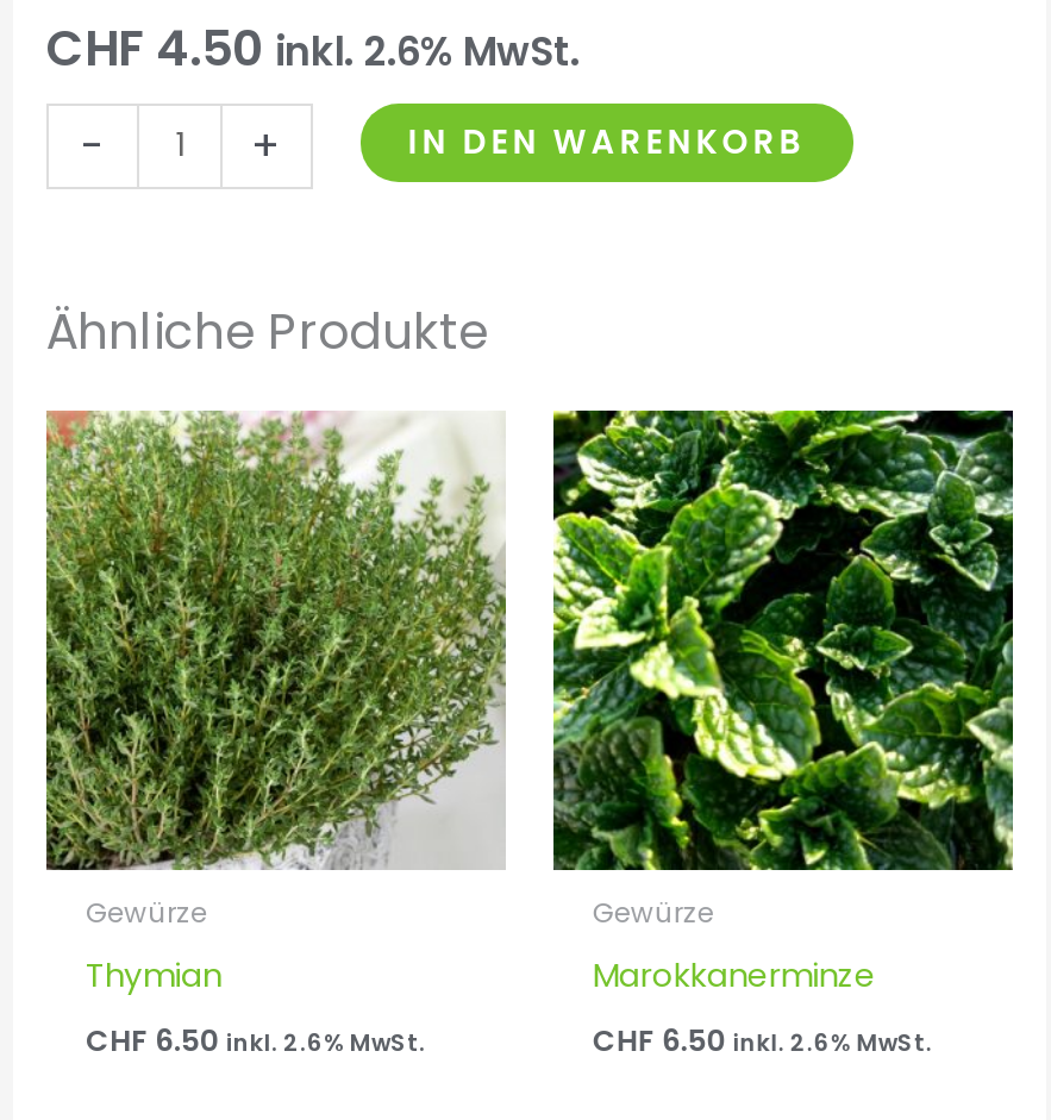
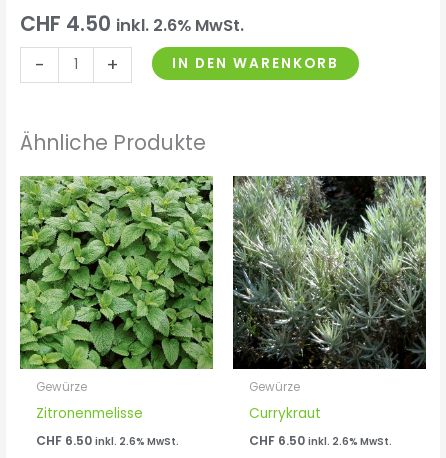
- [image]
- Thymian
+ [image]
+ Zitronenmelisse

- [image]
- Marokkanerminze
+ [image]
+ Currykraut
